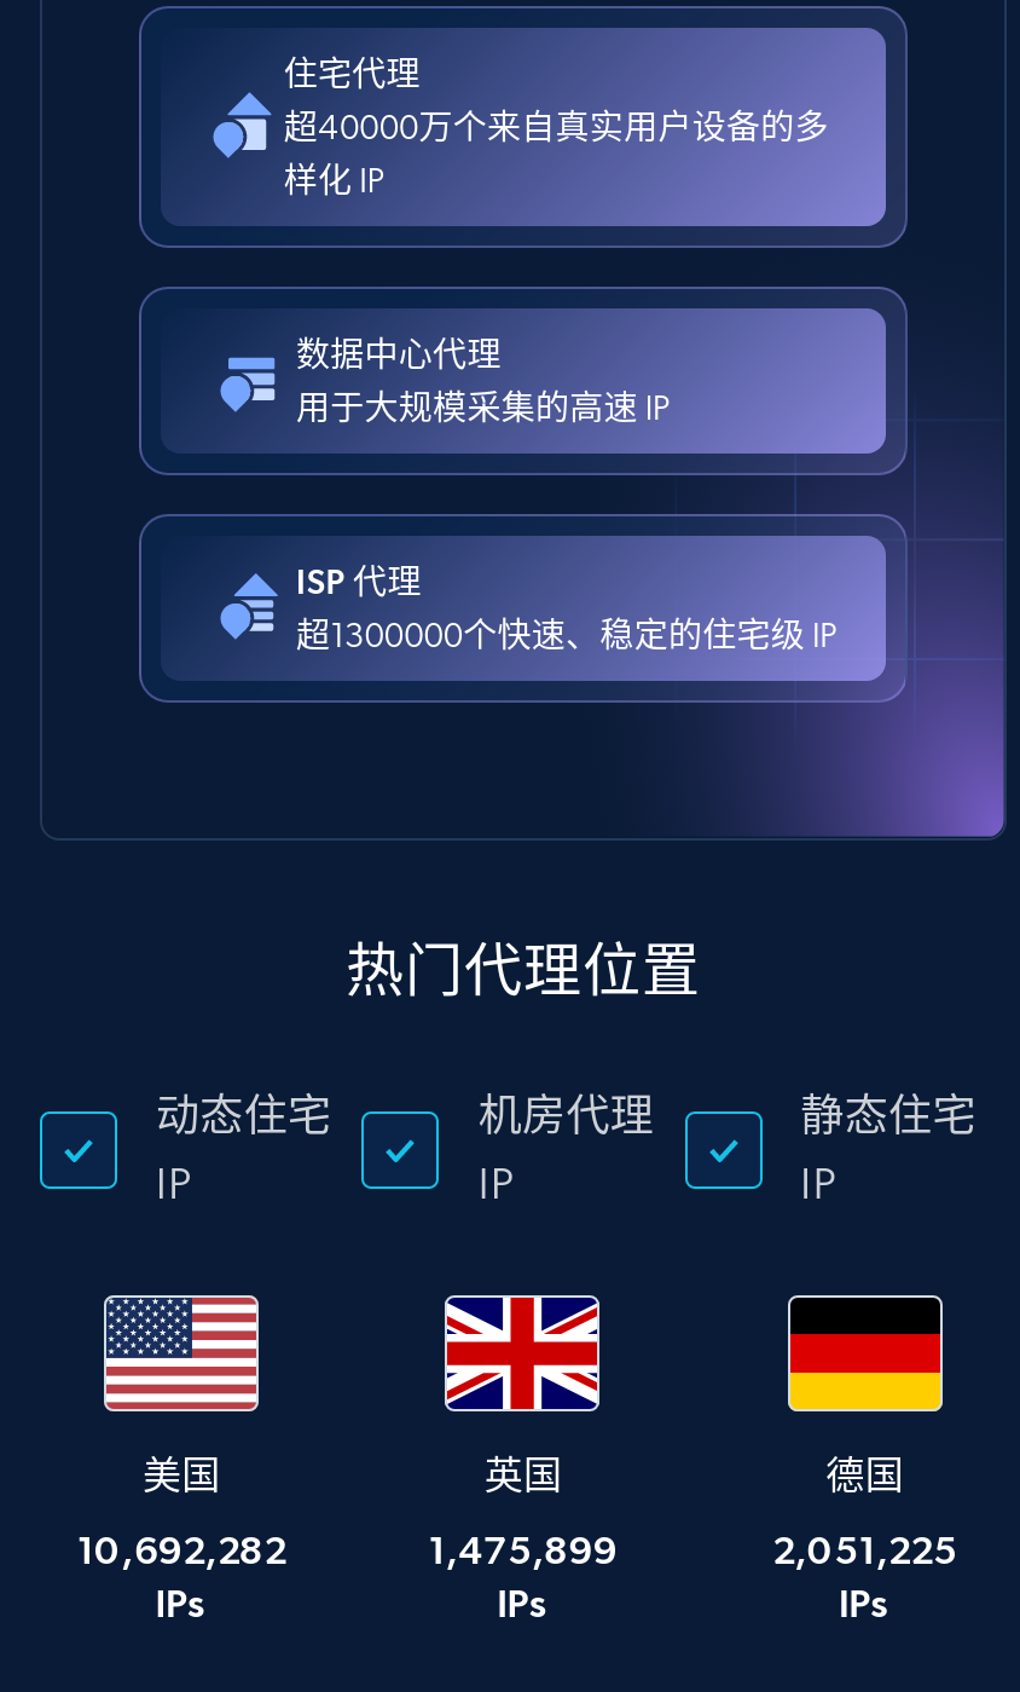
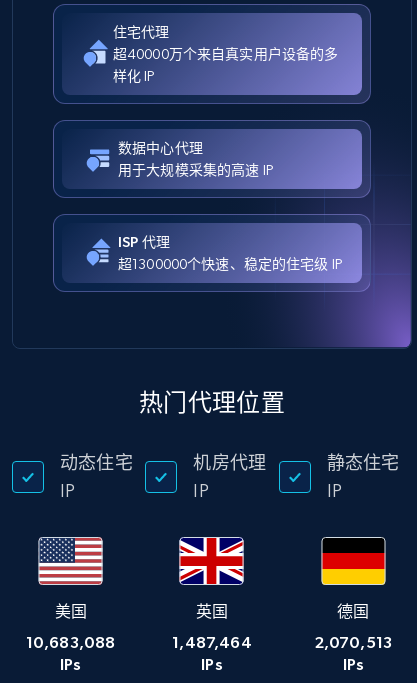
- 10,692,282
+ 10,683,088

- 1,475,899
+ 1,487,464

- 2,051,225
+ 2,070,513
